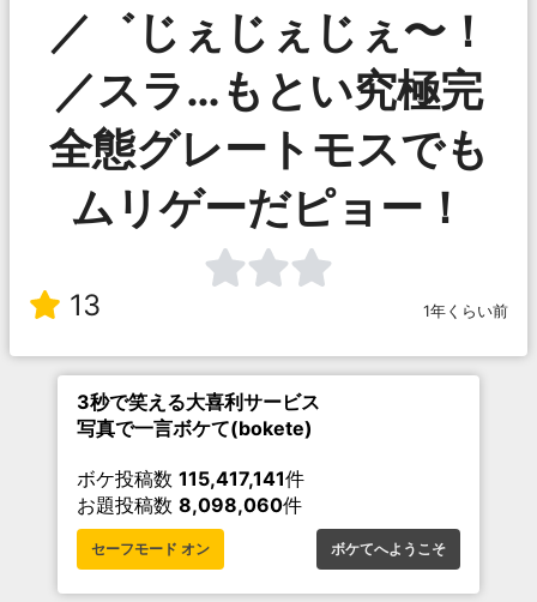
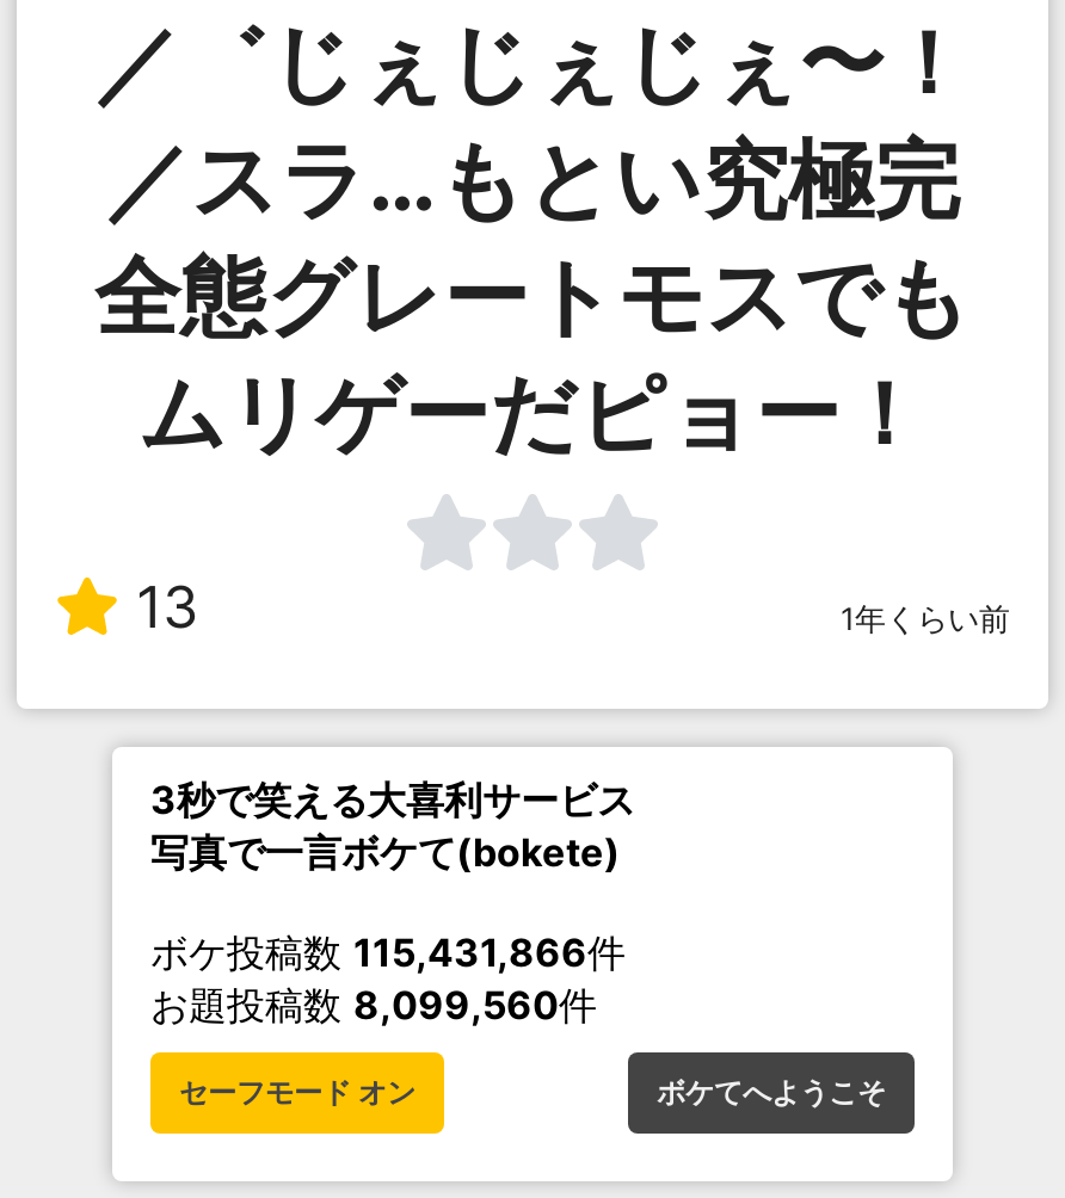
- ボケ投稿数115,417,141件
+ ボケ投稿数115,431,866件

- お題投稿数8,098,060件
+ お題投稿数8,099,560件
